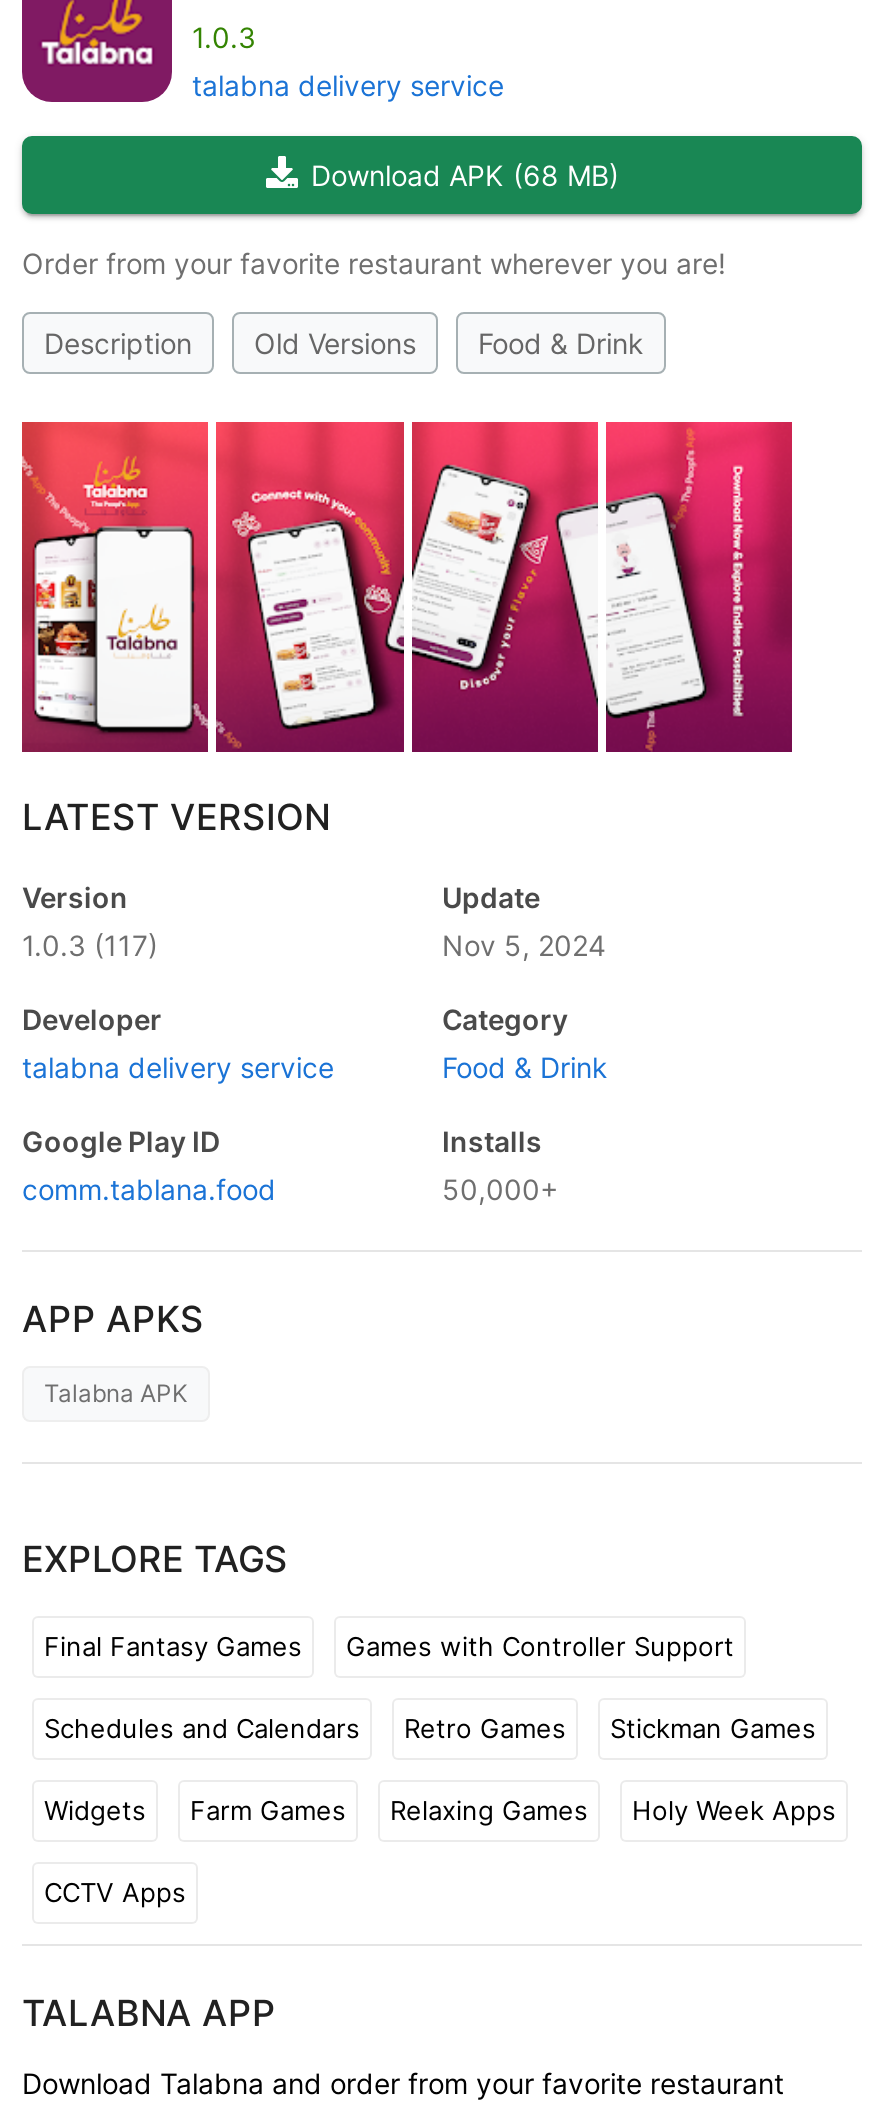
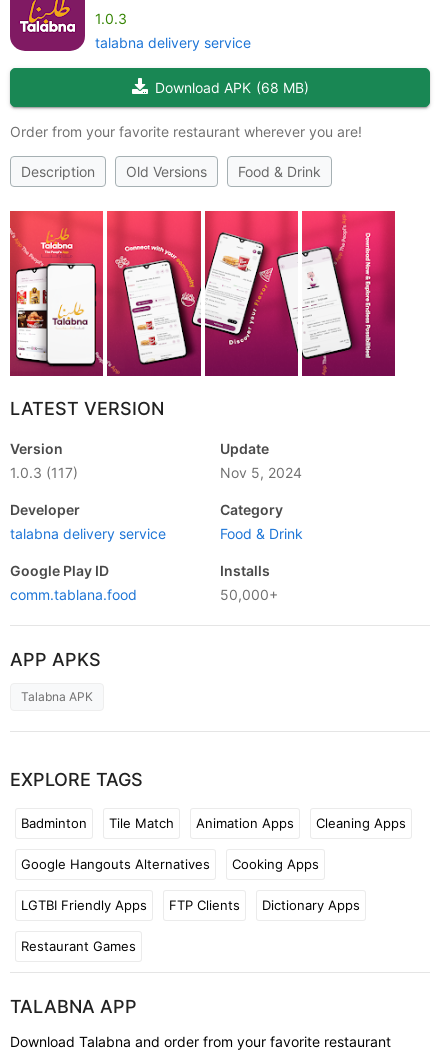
- Final Fantasy Games
- Games with Controller Support
+ Badminton
+ Tile Match
+ Animation Apps
+ Cleaning Apps

- Schedules and Calendars
- Retro Games
- Stickman Games
+ Google Hangouts Alternatives
+ Cooking Apps

- Widgets
- Farm Games
- Relaxing Games
- Holy Week Apps
+ LGTBI Friendly Apps
+ FTP Clients
+ Dictionary Apps

- CCTV Apps
+ Restaurant Games
